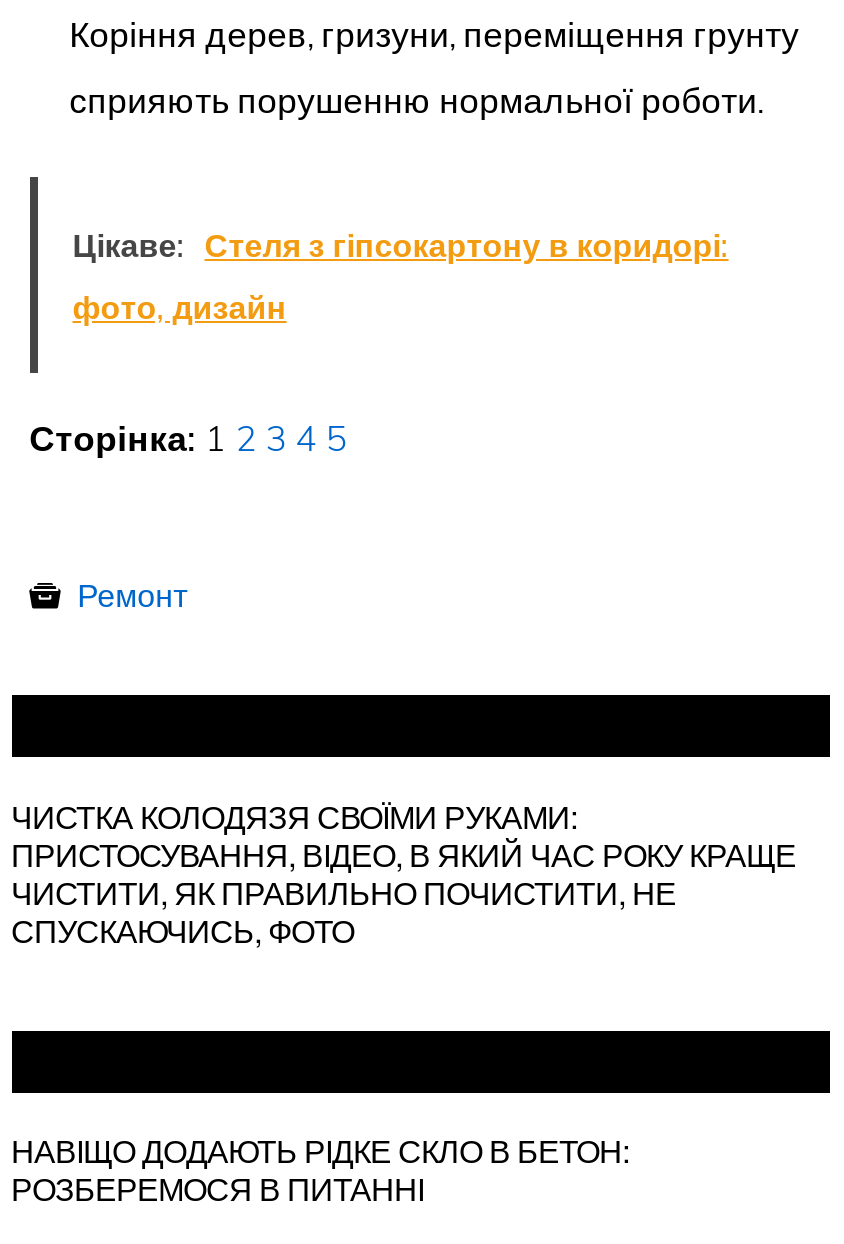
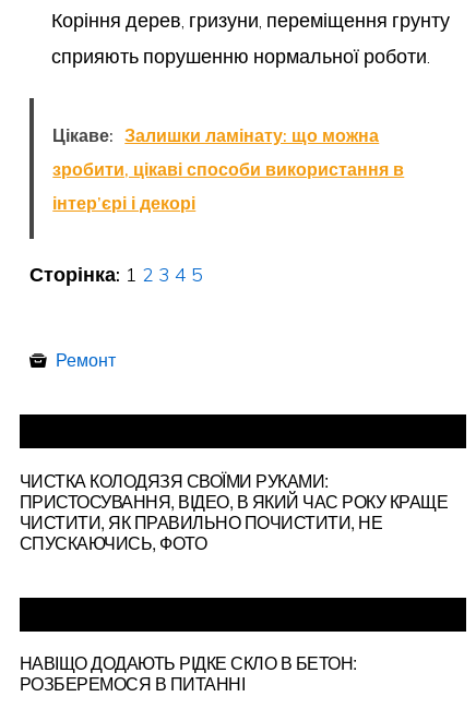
- Цікаве: Стеля з гіпсокартону в коридорі:
- фото, дизайн
+ Цікаве: Залишки ламінату: що можна
+ зробити, цікаві способи використання в
+ інтер’єрі і декорі
